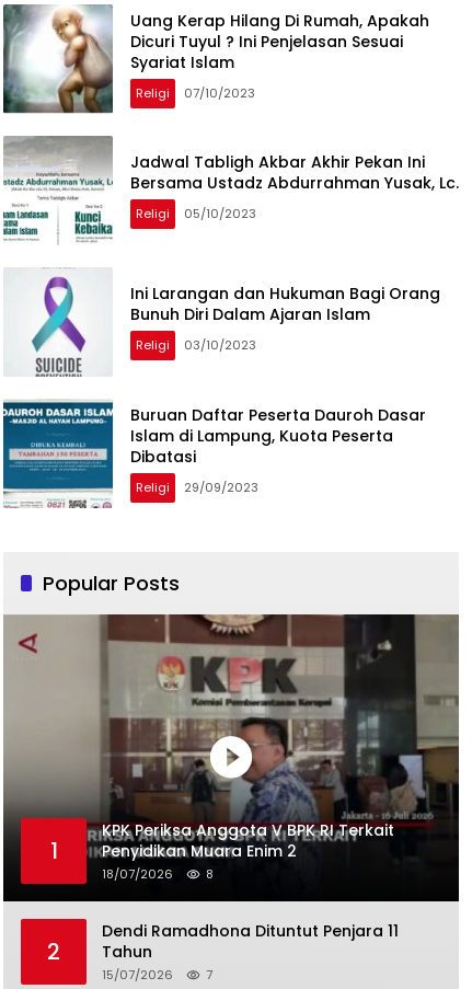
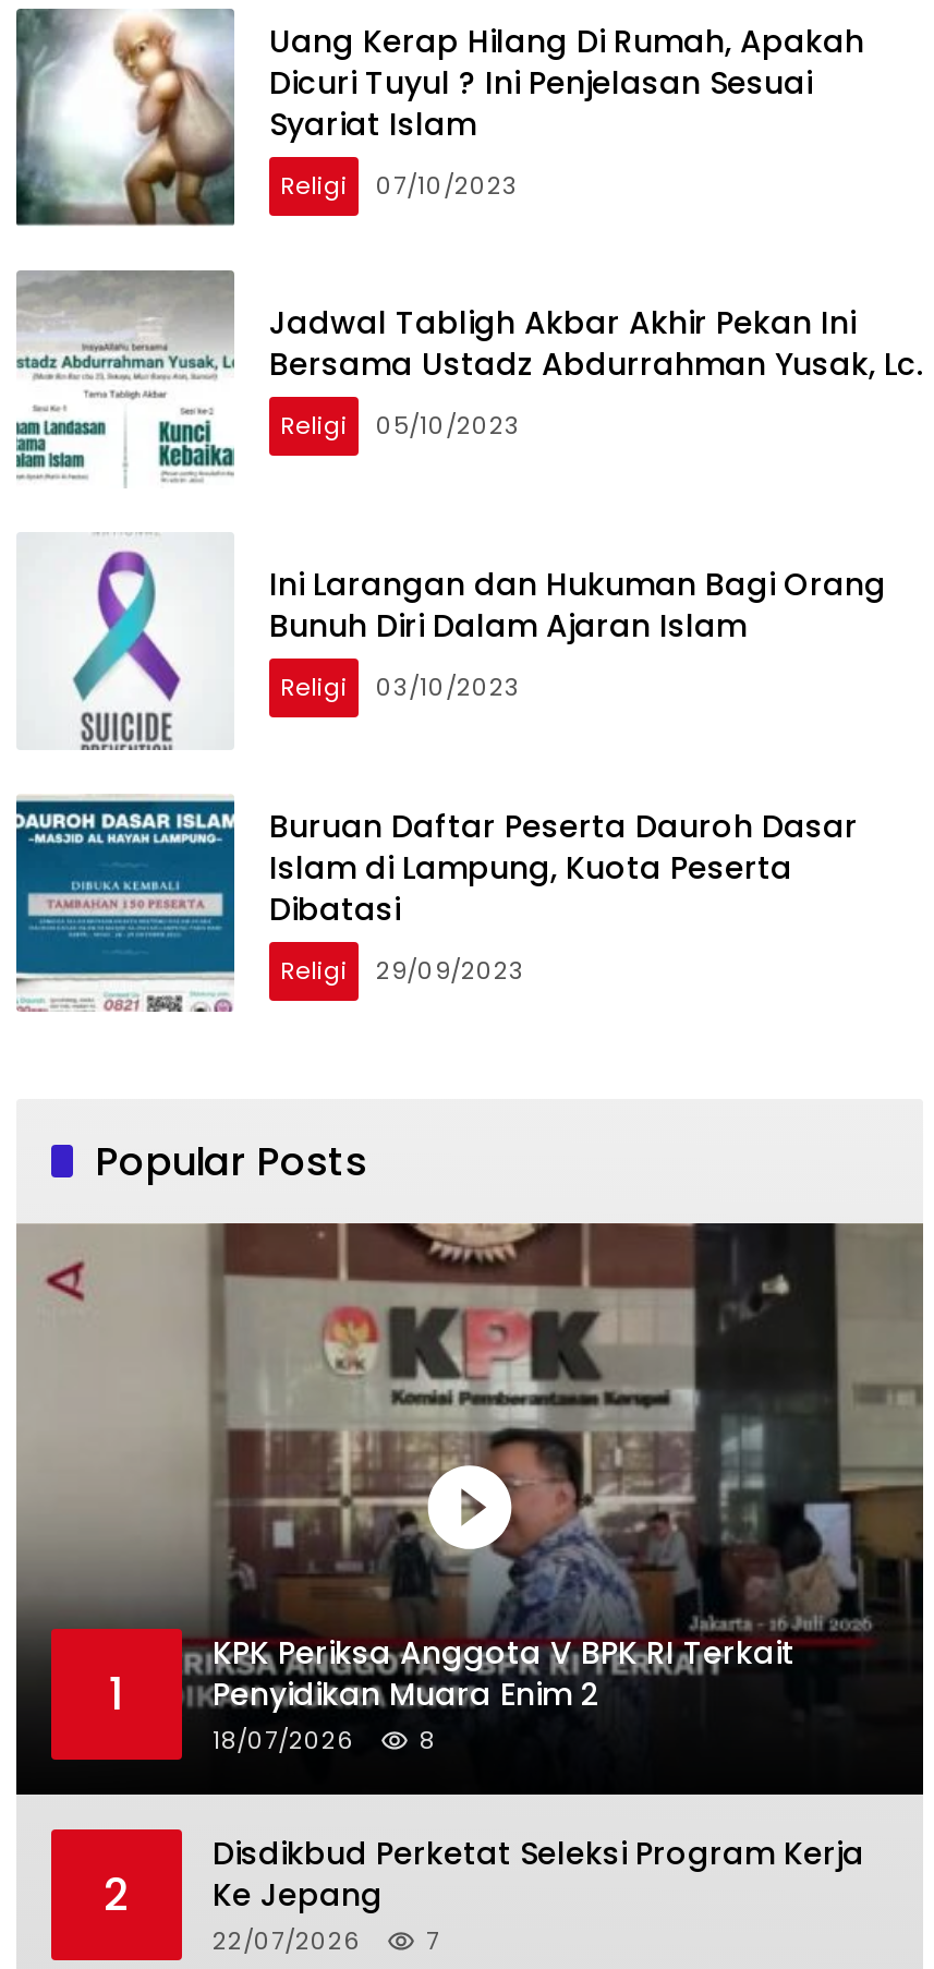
- Dendi Ramadhona Dituntut Penjara 11
- Tahun
- 15/07/2026
+ Disdikbud Perketat Seleksi Program Kerja
+ Ke Jepang
+ 22/07/2026
